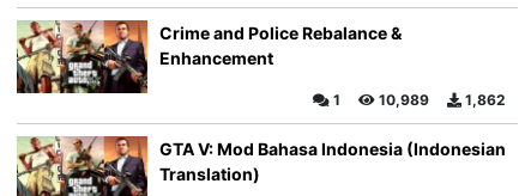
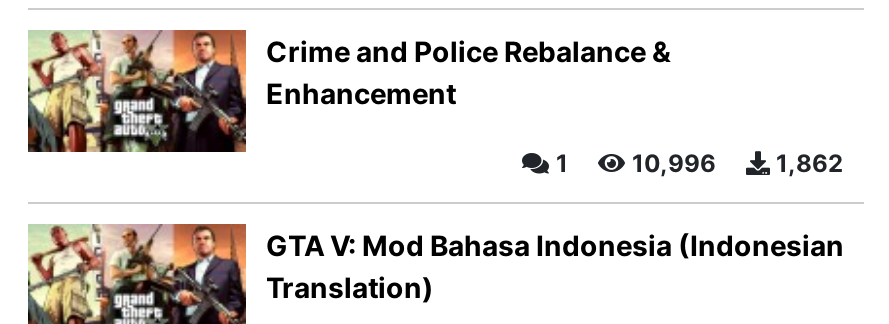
- 1 10,989 1,862
+ 1 10,996 1,862
